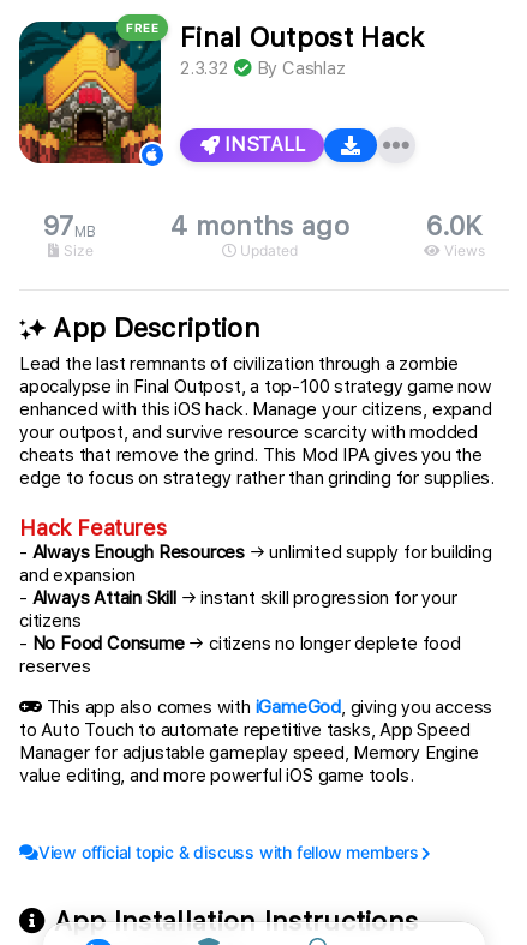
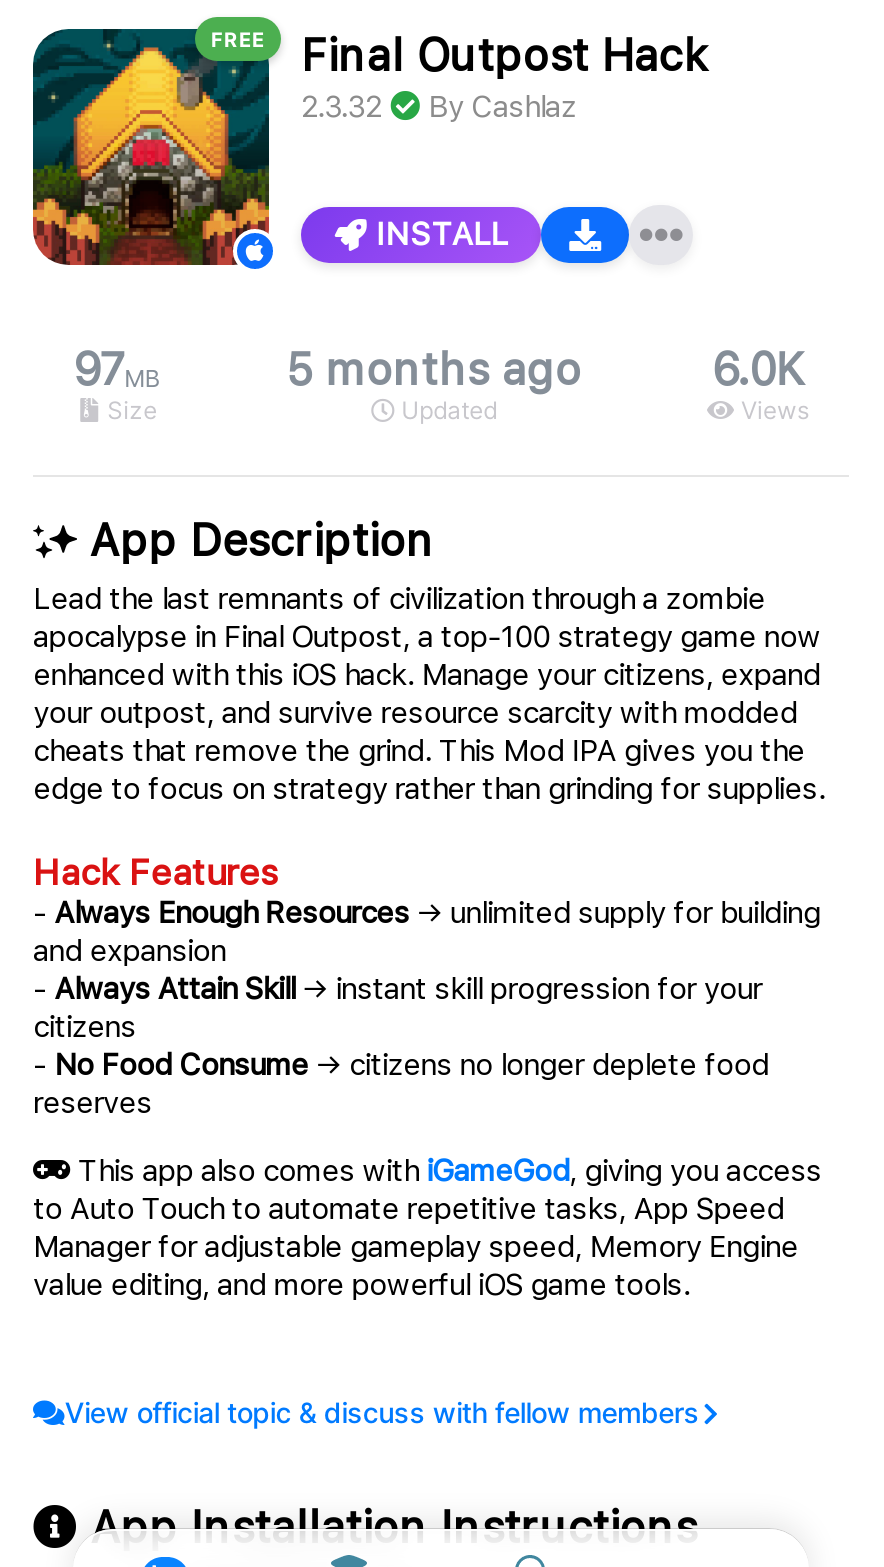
- 4 months ago
+ 5 months ago
